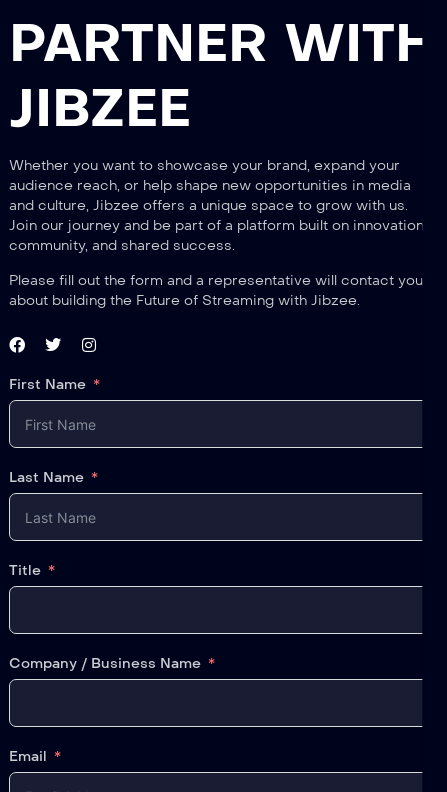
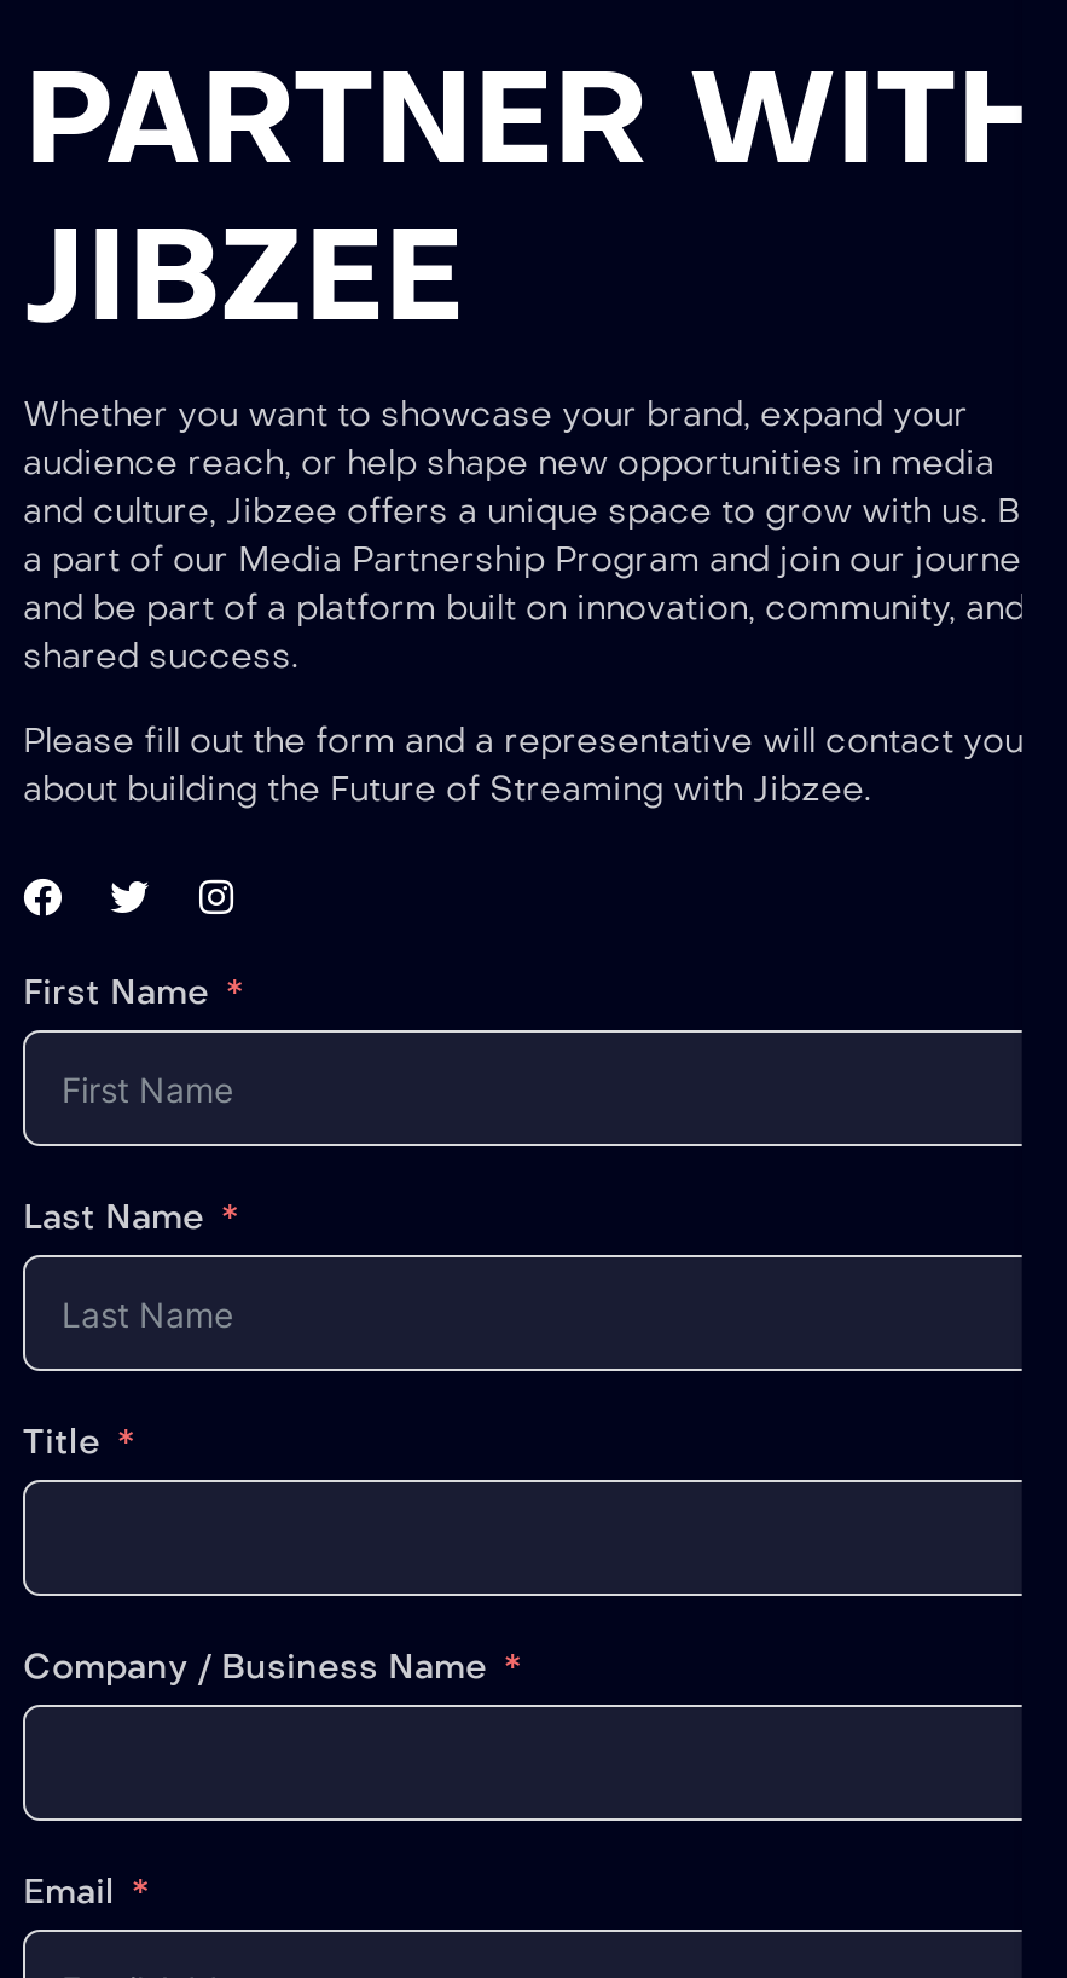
- and culture, Jibzee offers a unique space to grow with us.
- Join our journey and be part of a platform built on innovation,
- community, and shared success.
+ and culture, Jibzee offers a unique space to grow with us. Be
+ a part of our Media Partnership Program and join our journey
+ and be part of a platform built on innovation, community, and
+ shared success.
